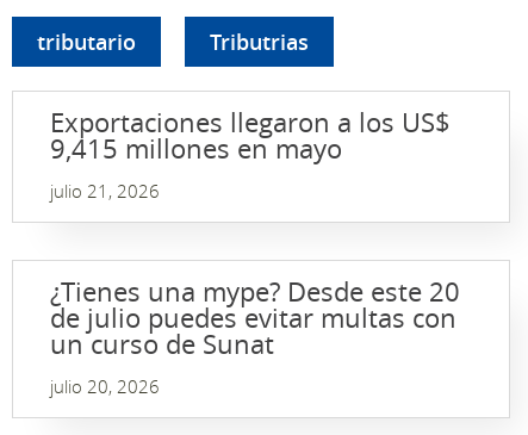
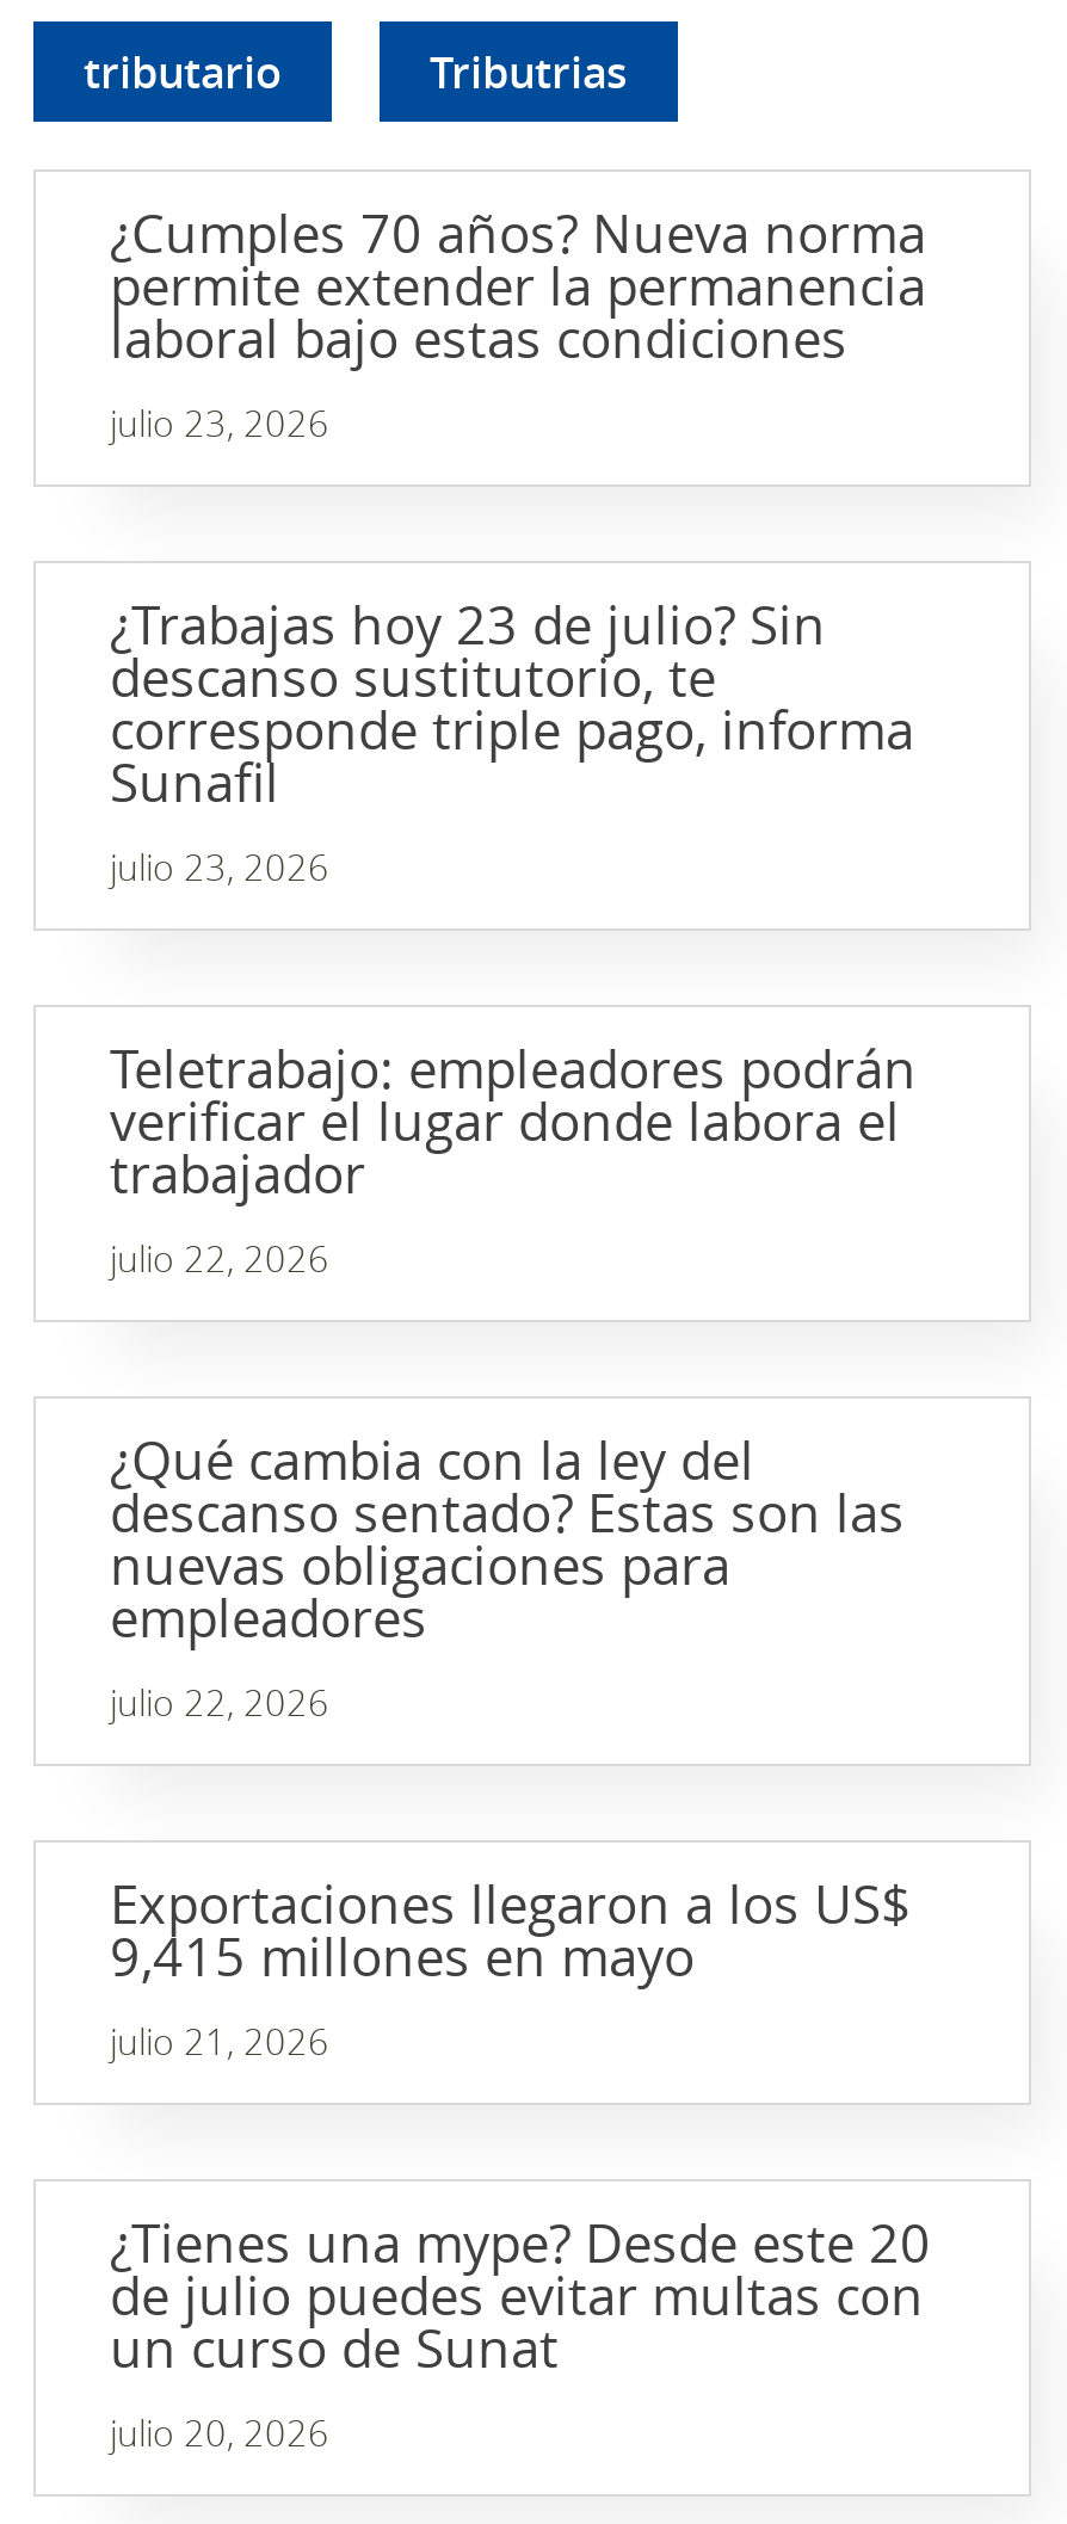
+ ¿Cumples 70 años? Nueva norma
+ permite extender la permanencia
+ laboral bajo estas condiciones
+ julio 23, 2026
+ ¿Trabajas hoy 23 de julio? Sin
+ descanso sustitutorio, te
+ corresponde triple pago, informa
+ Sunafil
+ julio 23, 2026
+ Teletrabajo: empleadores podrán
+ verificar el lugar donde labora el
+ trabajador
+ julio 22, 2026
+ ¿Qué cambia con la ley del
+ descanso sentado? Estas son las
+ nuevas obligaciones para
+ empleadores
+ julio 22, 2026
